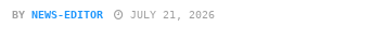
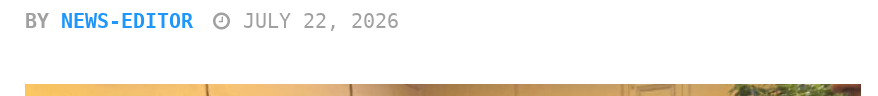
- BY NEWS-EDITOR JULY 21, 2026
+ BY NEWS-EDITOR JULY 22, 2026
